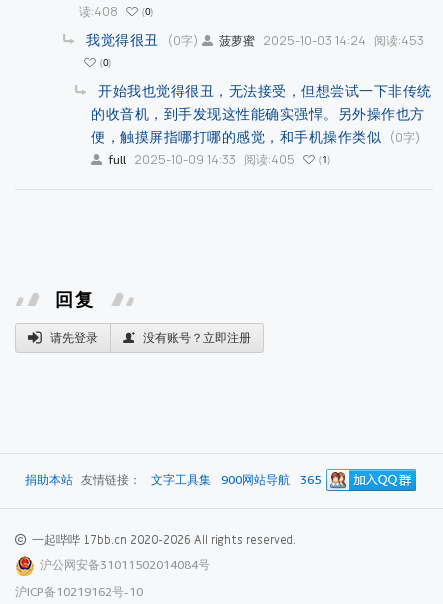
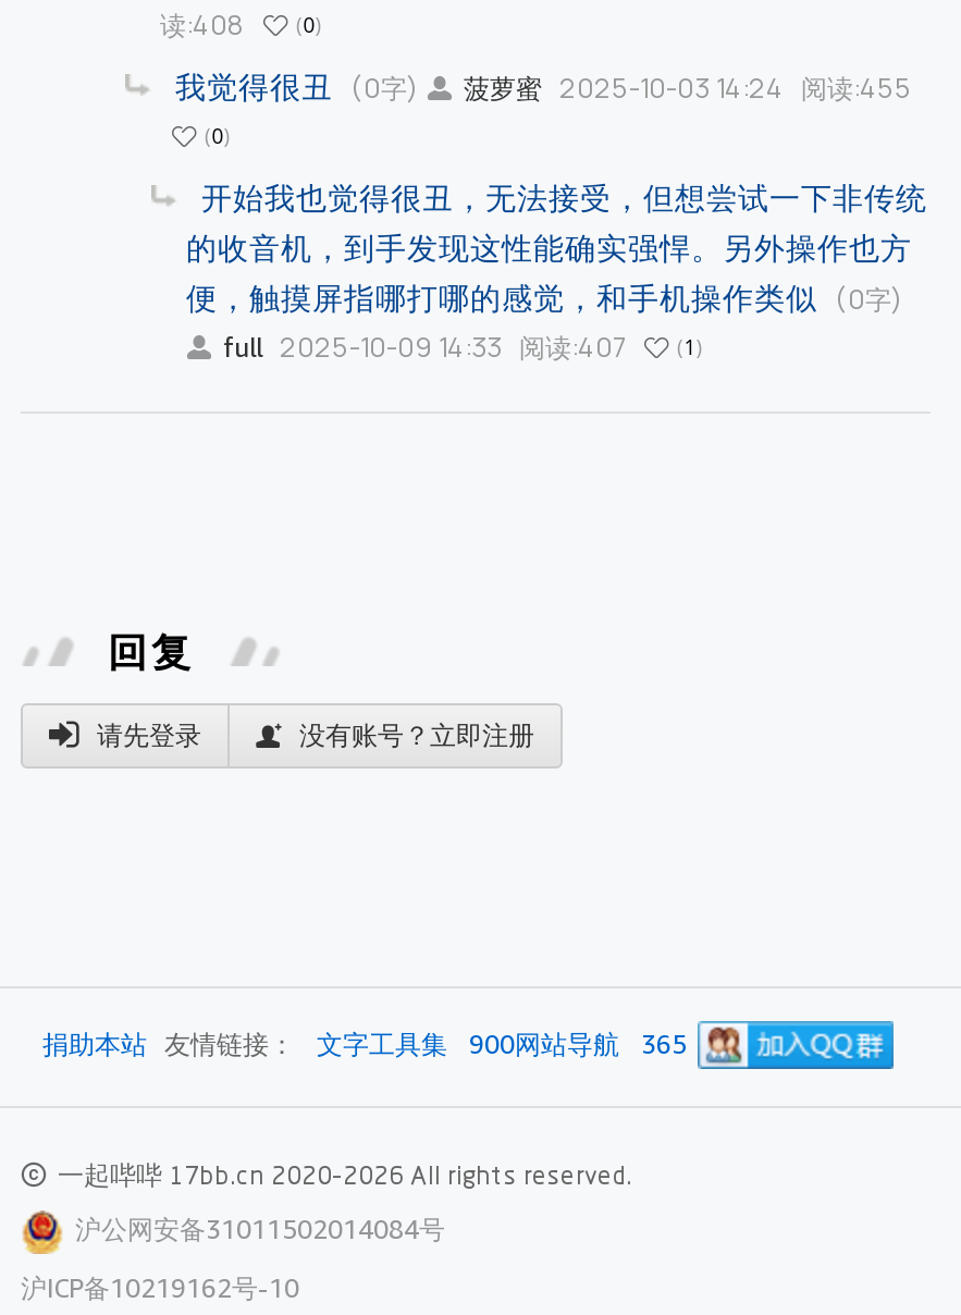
- 我觉得很丑 (0字) 菠萝蜜 2025-10-03 14:24 阅读:453
+ 我觉得很丑 (0字) 菠萝蜜 2025-10-03 14:24 阅读:455

- full 2025-10-09 14:33 阅读:405 1
+ full 2025-10-09 14:33 阅读:407 1
